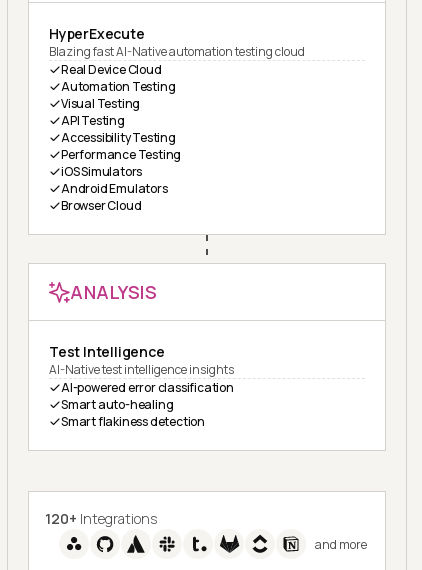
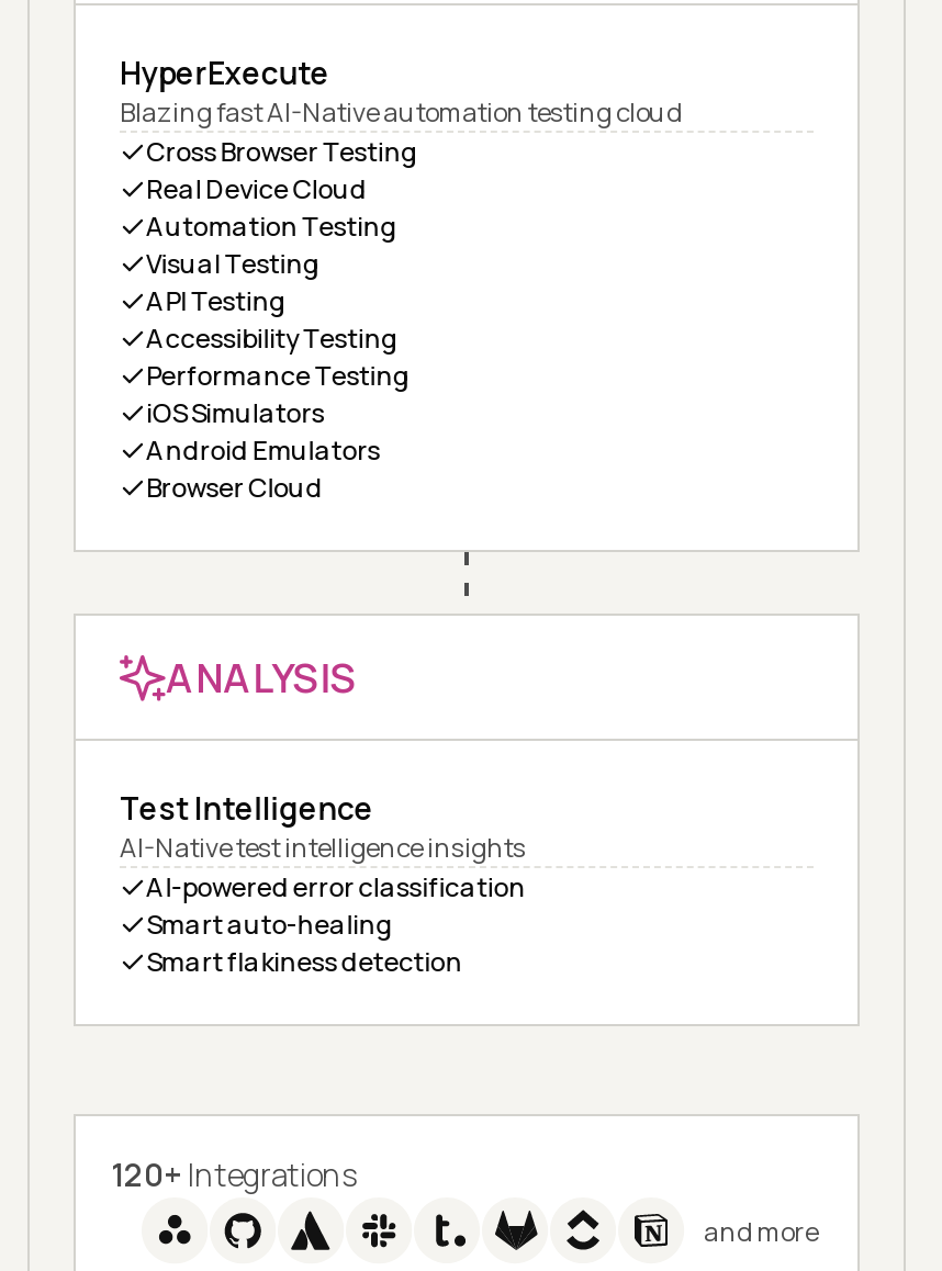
+ Cross Browser Testing
